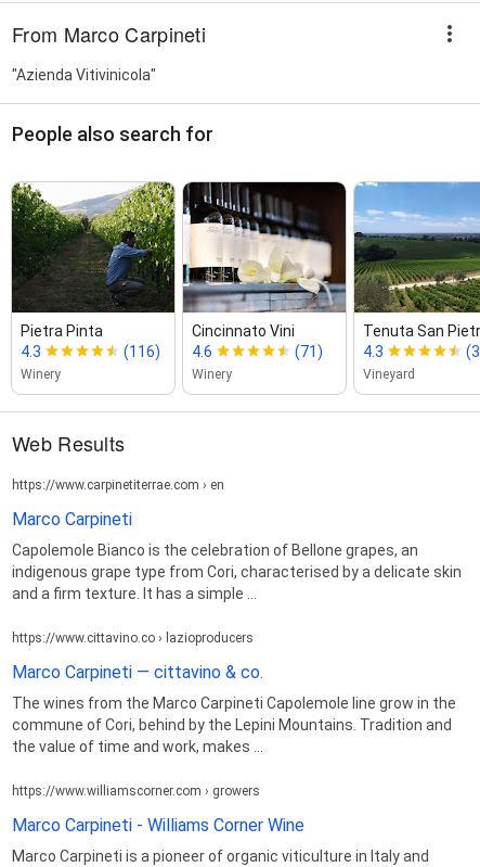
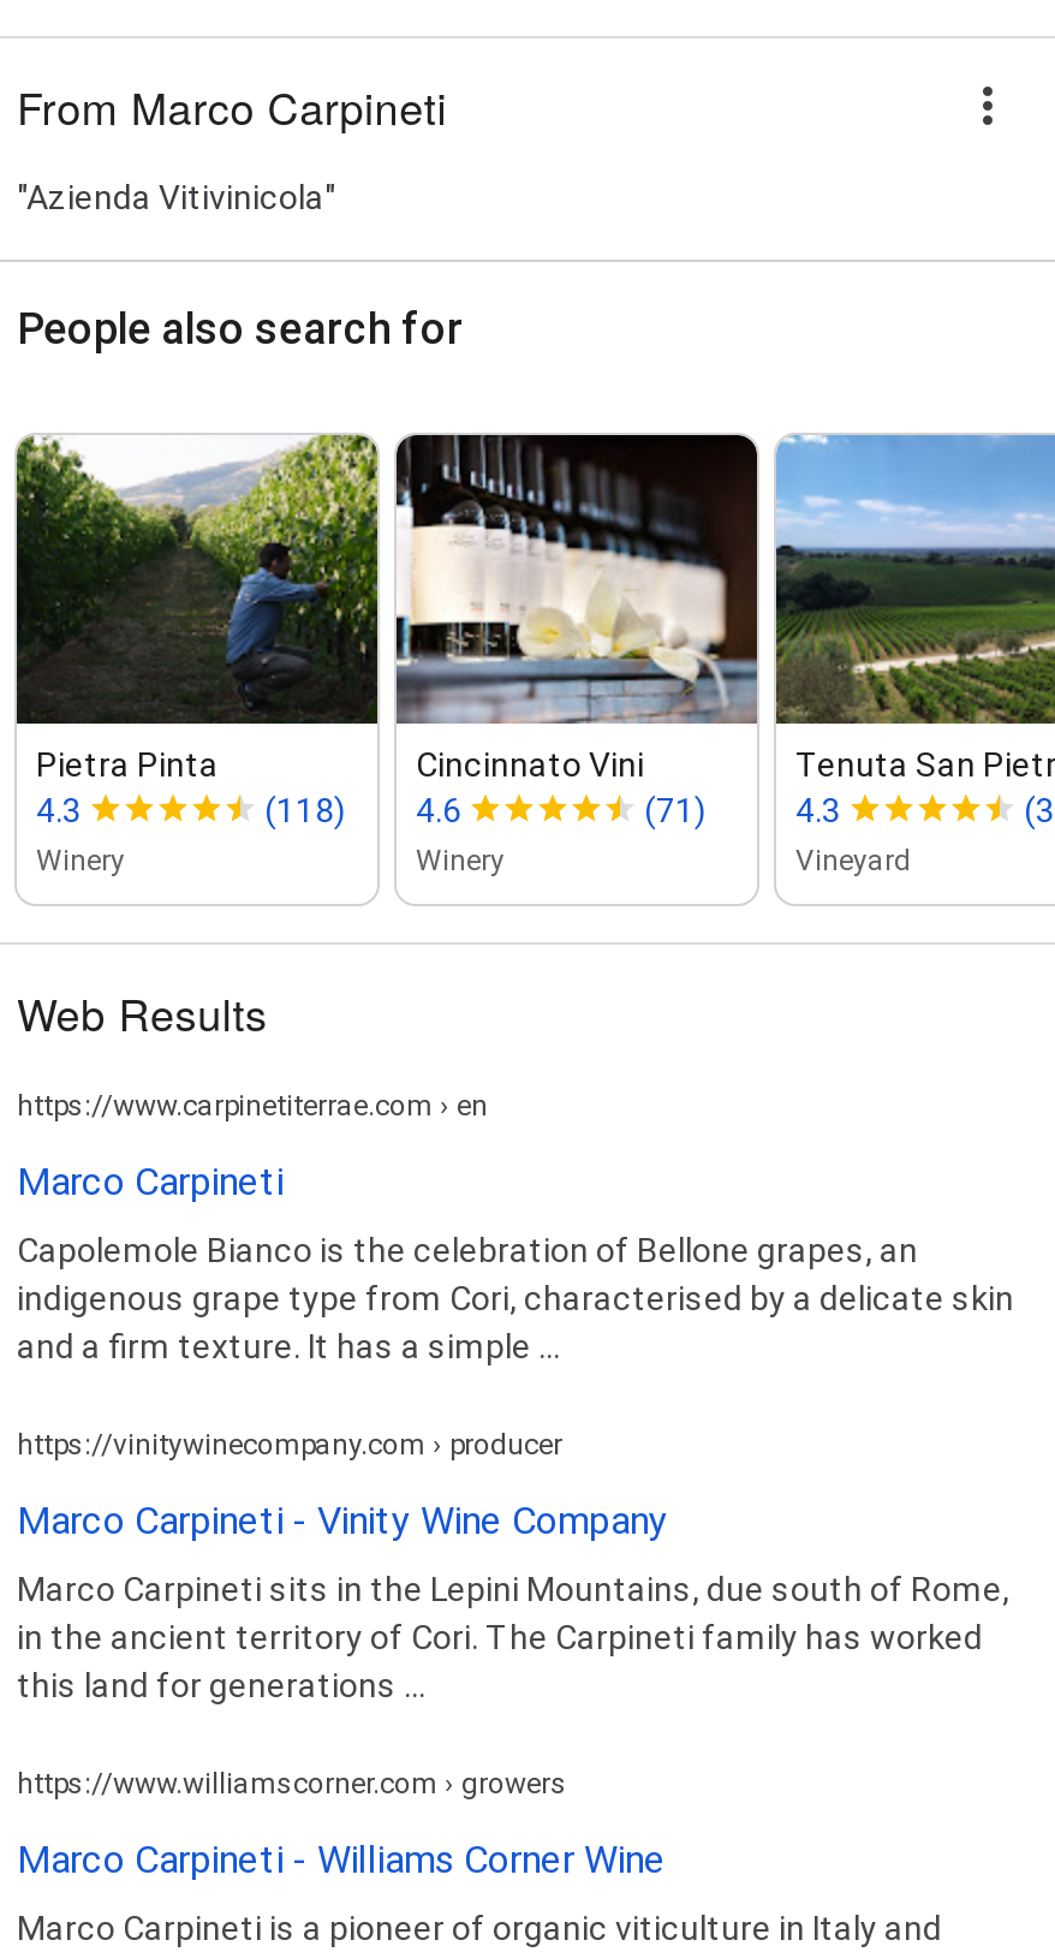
- (116) 4.6
+ (118) 4.6

- https://www.cittavino.co › lazioproducers
+ https://vinitywinecompany.com › producer

- Marco Carpineti — cittavino & co.
+ Marco Carpineti - Vinity Wine Company

- The wines from the Marco Carpineti Capolemole line grow in the
- commune of Cori, behind by the Lepini Mountains. Tradition and
- the value of time and work, makes ...
+ Marco Carpineti sits in the Lepini Mountains, due south of Rome,
+ in the ancient territory of Cori. The Carpineti family has worked
+ this land for generations ...
